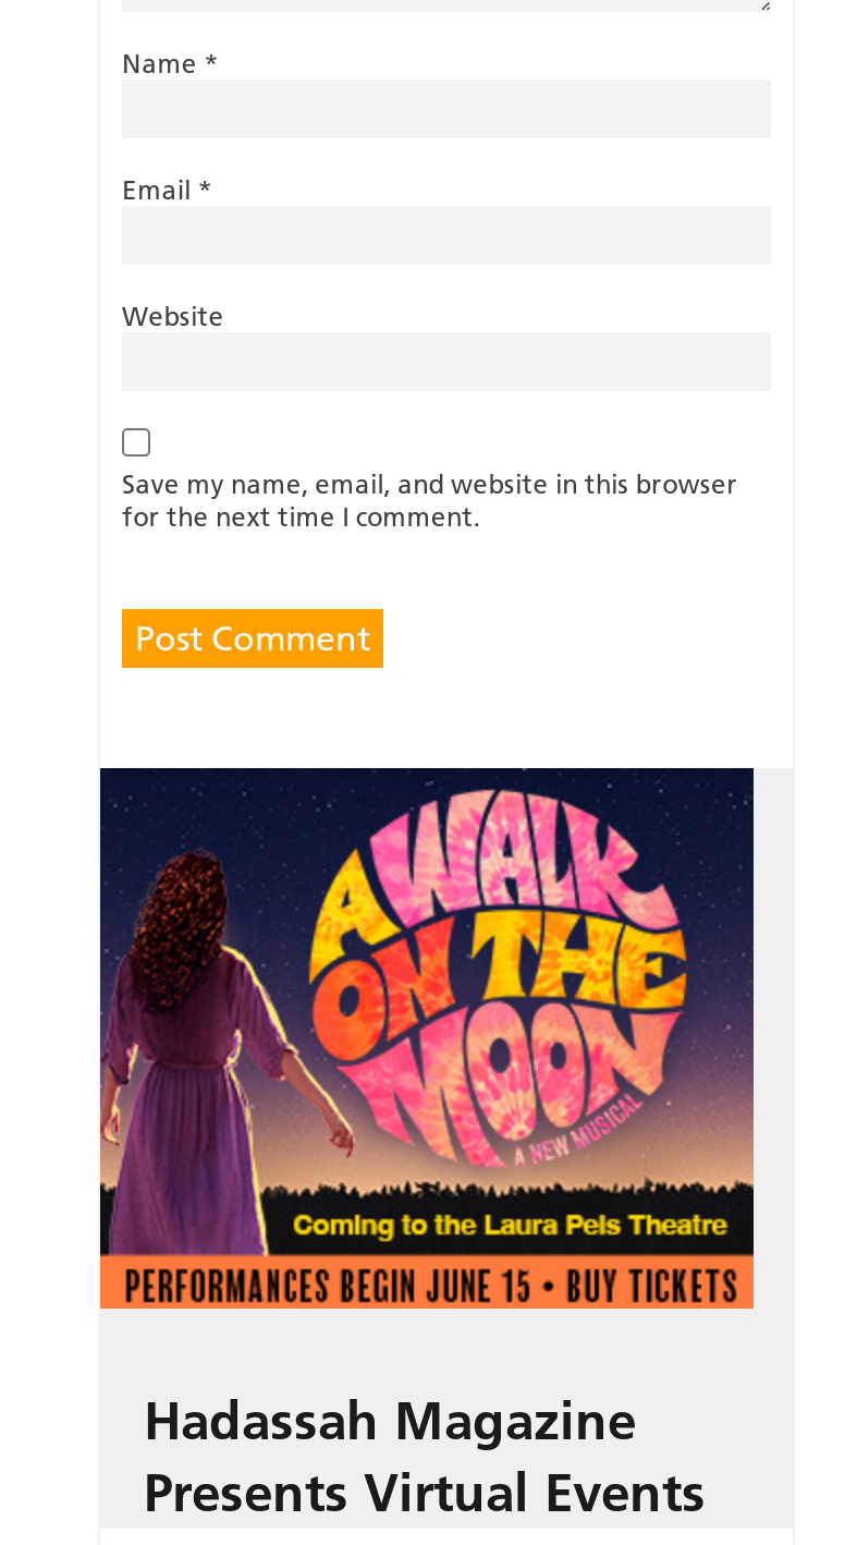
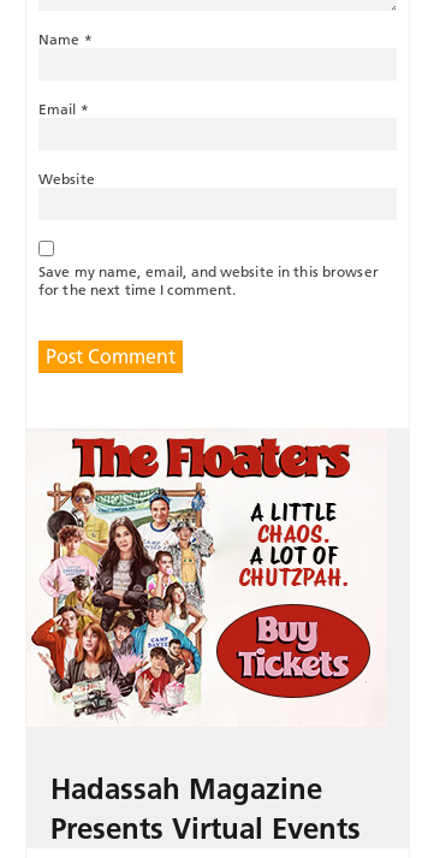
- [image]
+ [image]
